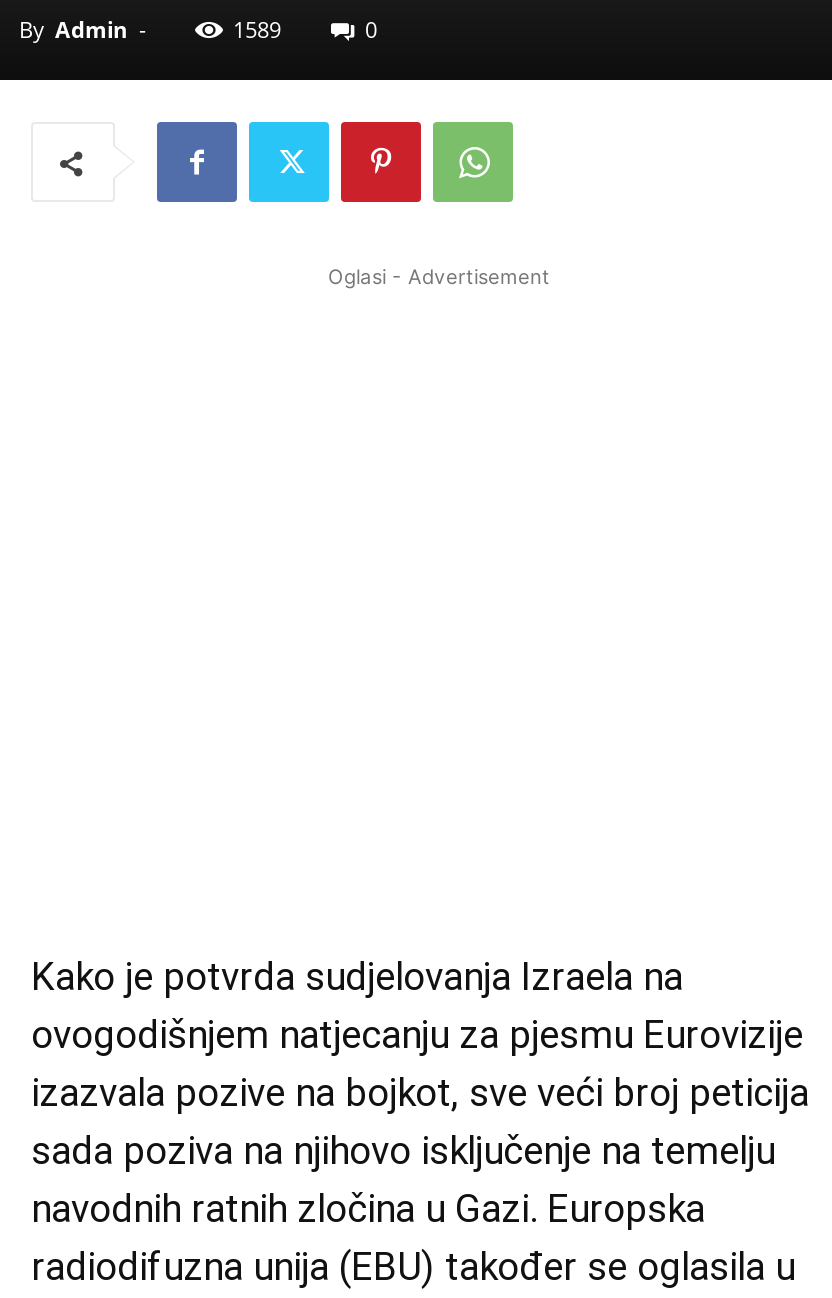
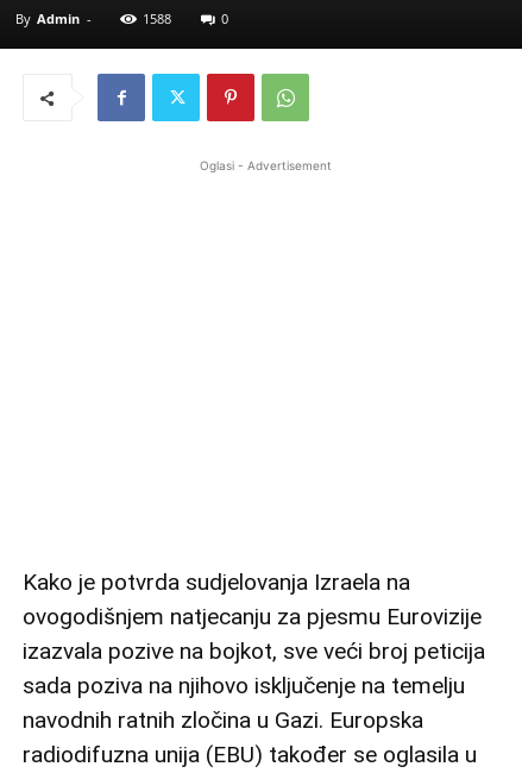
- 1589
+ 1588
